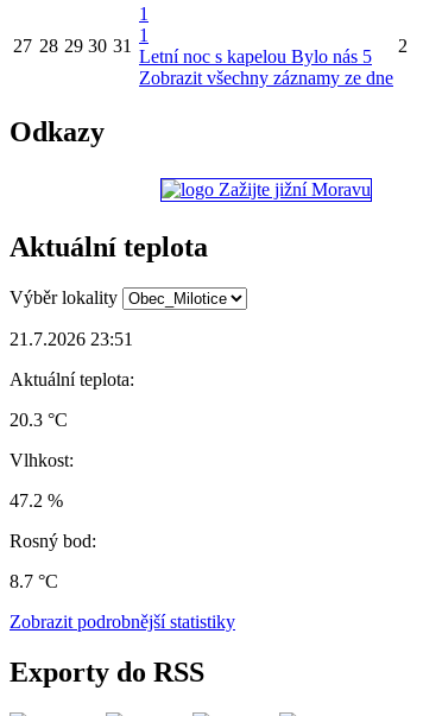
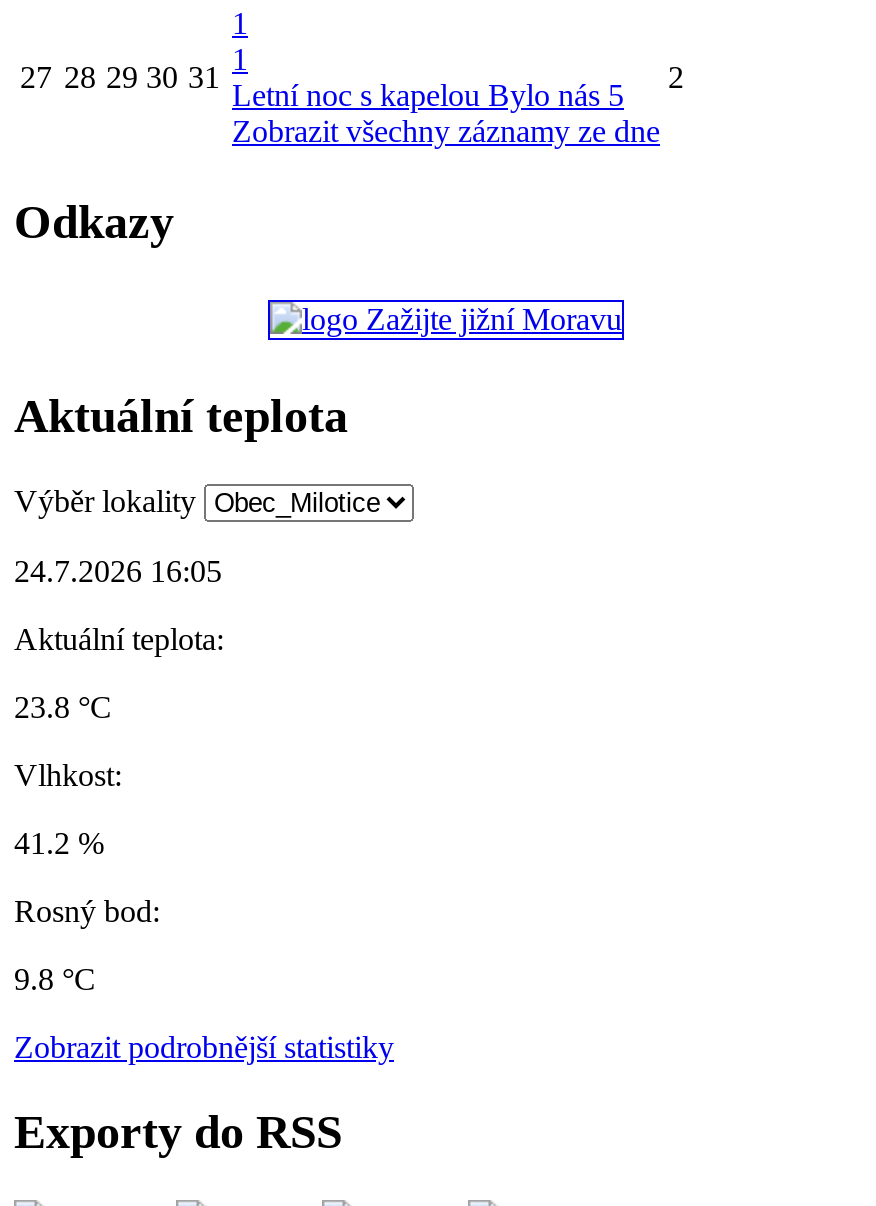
- 21.7.2026 23:51
+ 24.7.2026 16:05

- 20.3 °C
+ 23.8 °C

- 47.2 %
+ 41.2 %

- 8.7 °C
+ 9.8 °C
